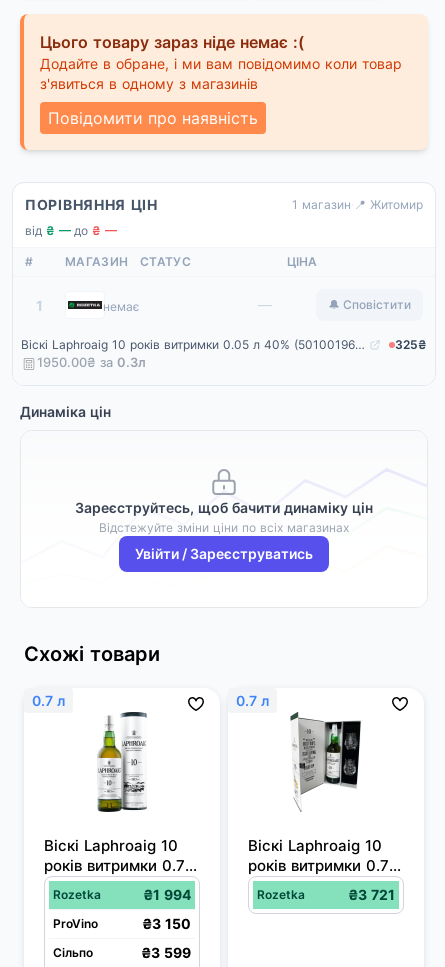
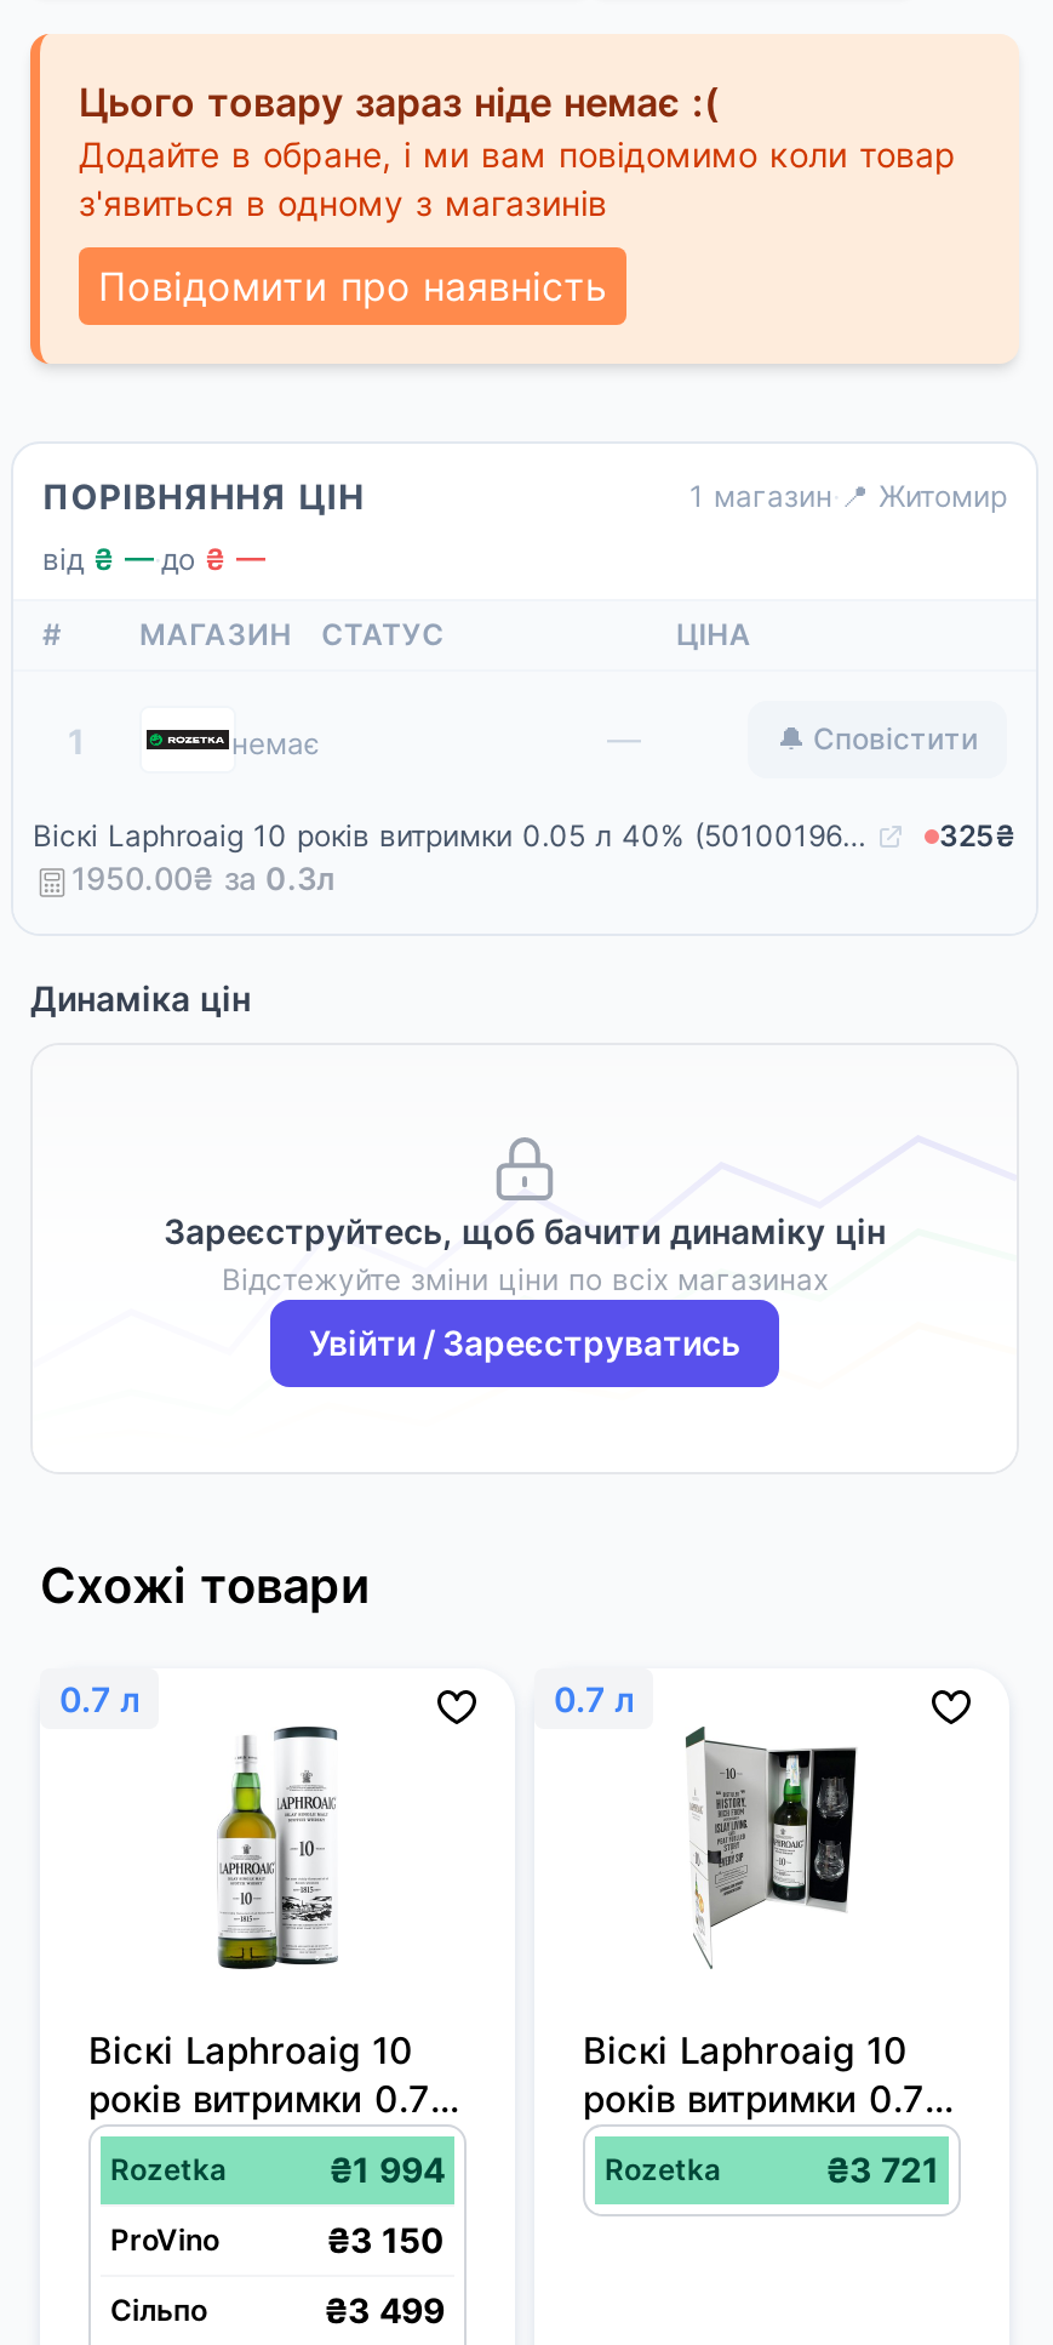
- ₴3 599
+ ₴3 499
